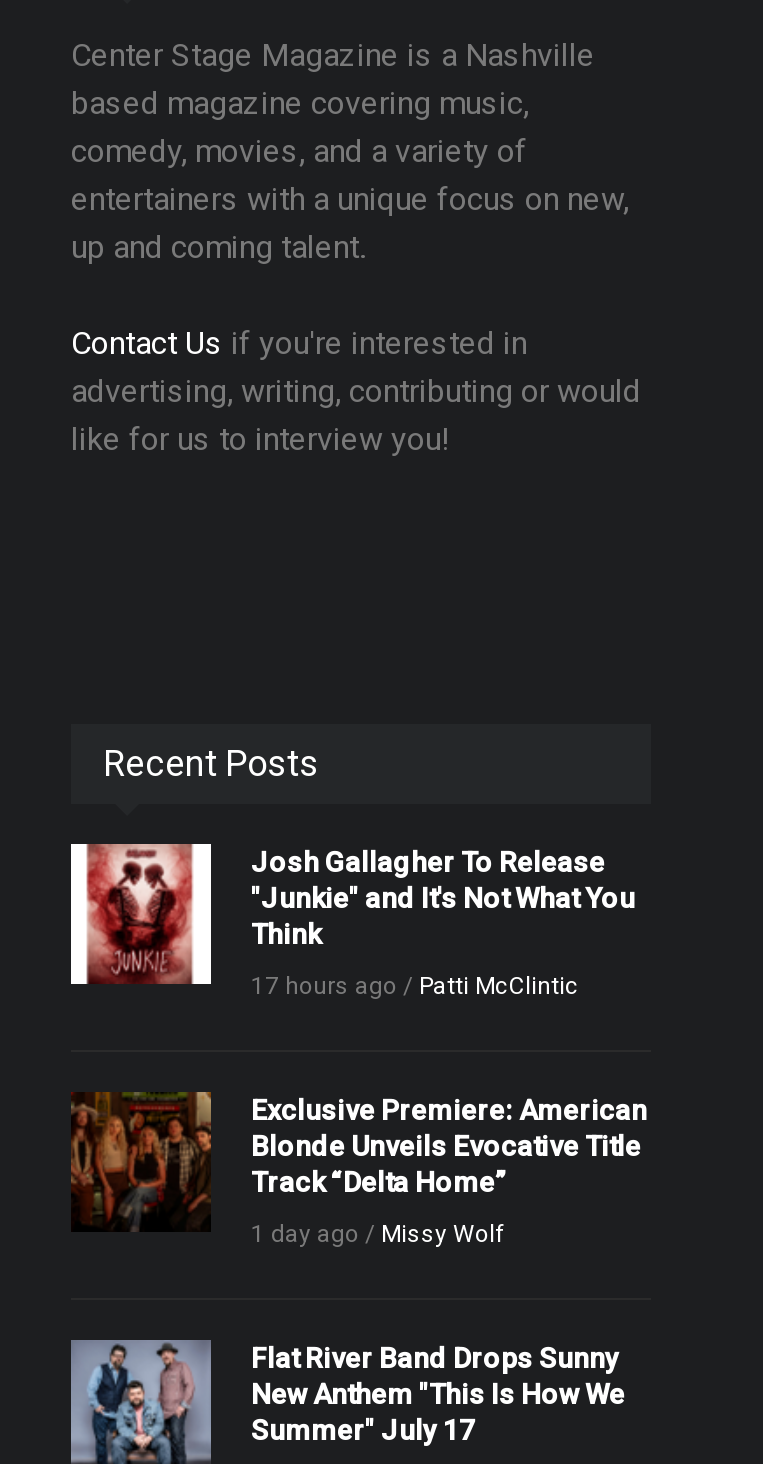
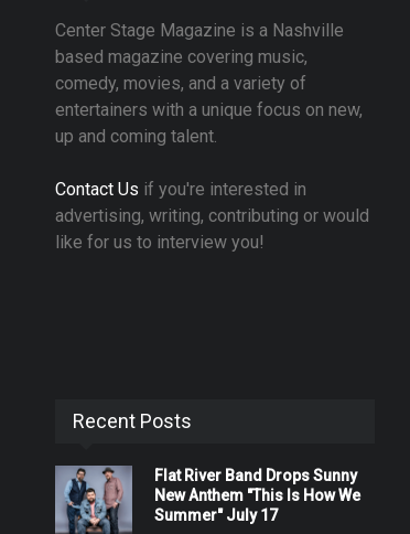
- [image]
- Josh Gallagher To Release
- "Junkie" and It's Not What You
- Think
- 17 hours ago / Patti McClintic

- [image]
- Exclusive Premiere: American
- Blonde Unveils Evocative Title
- Track “Delta Home”
- 1 day ago / Missy Wolf
